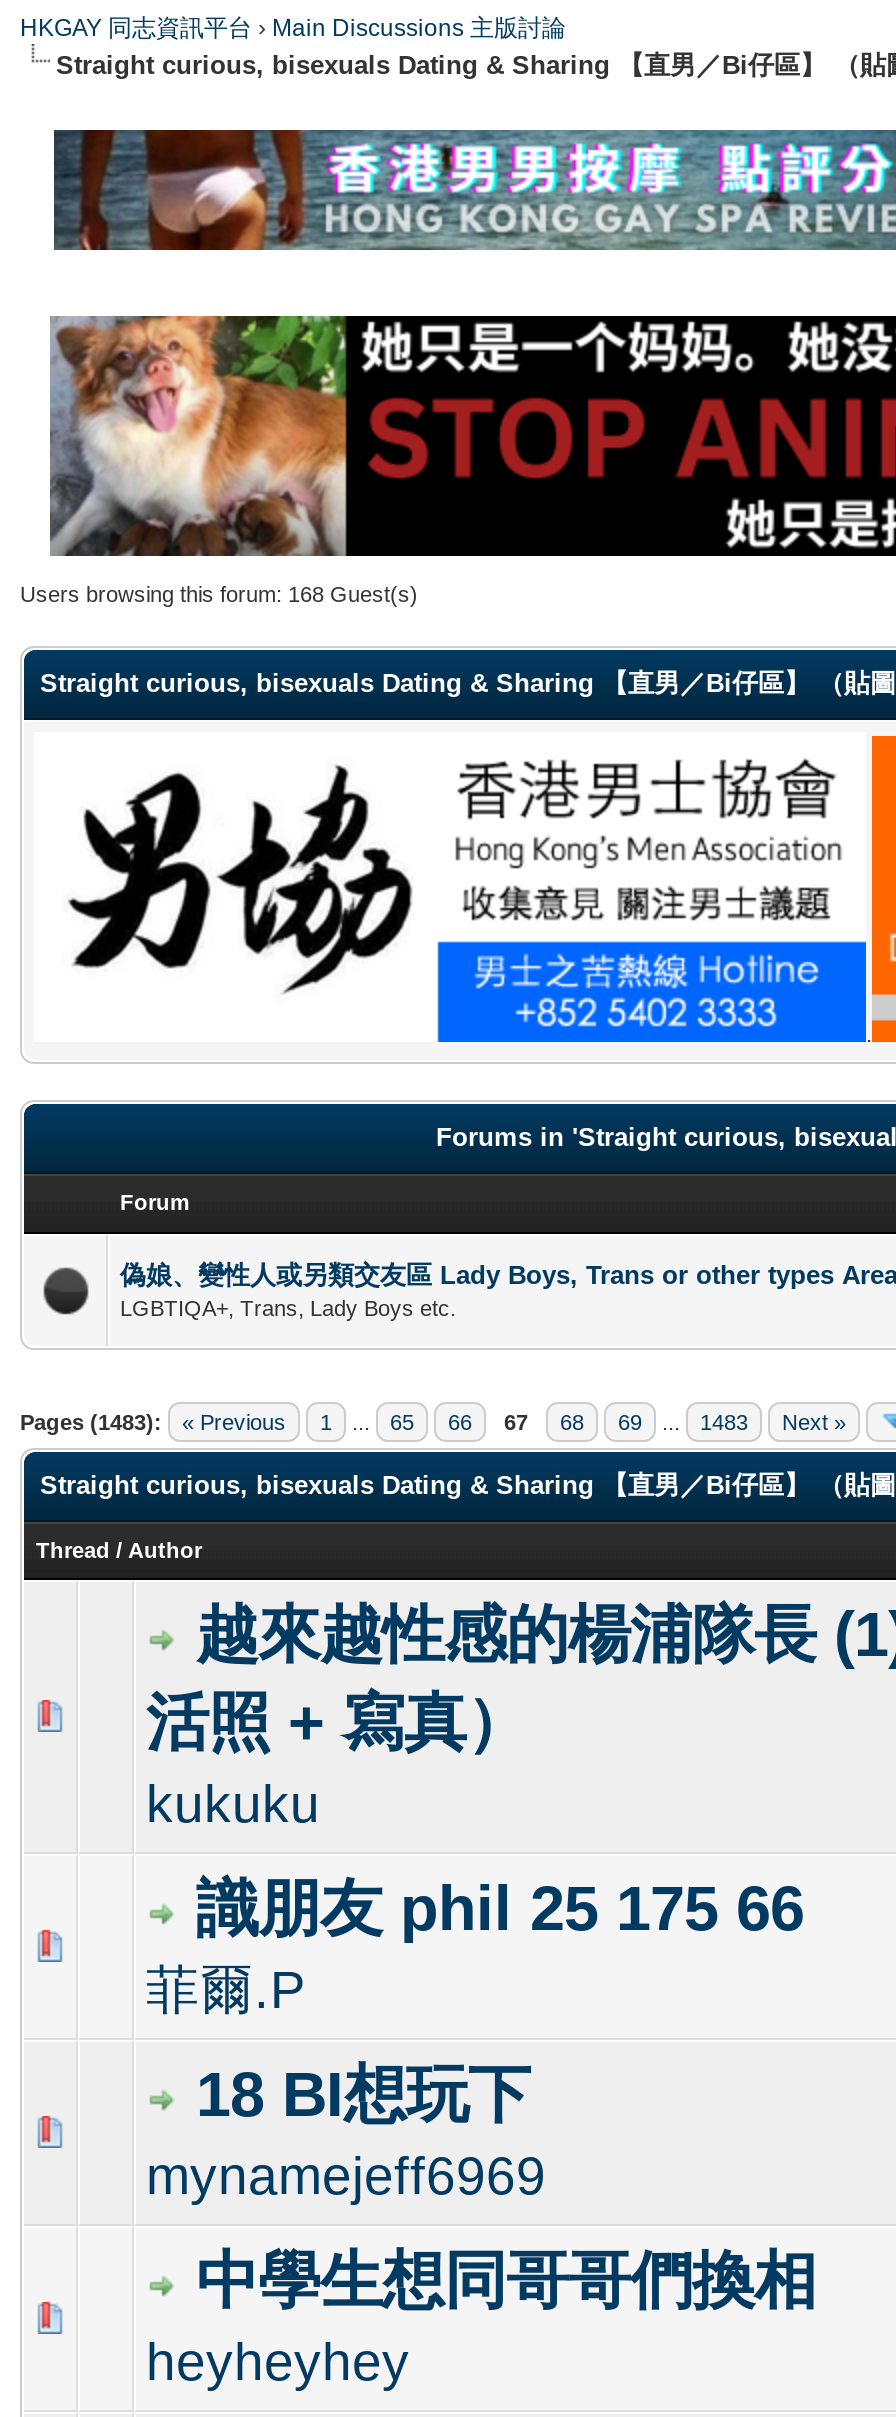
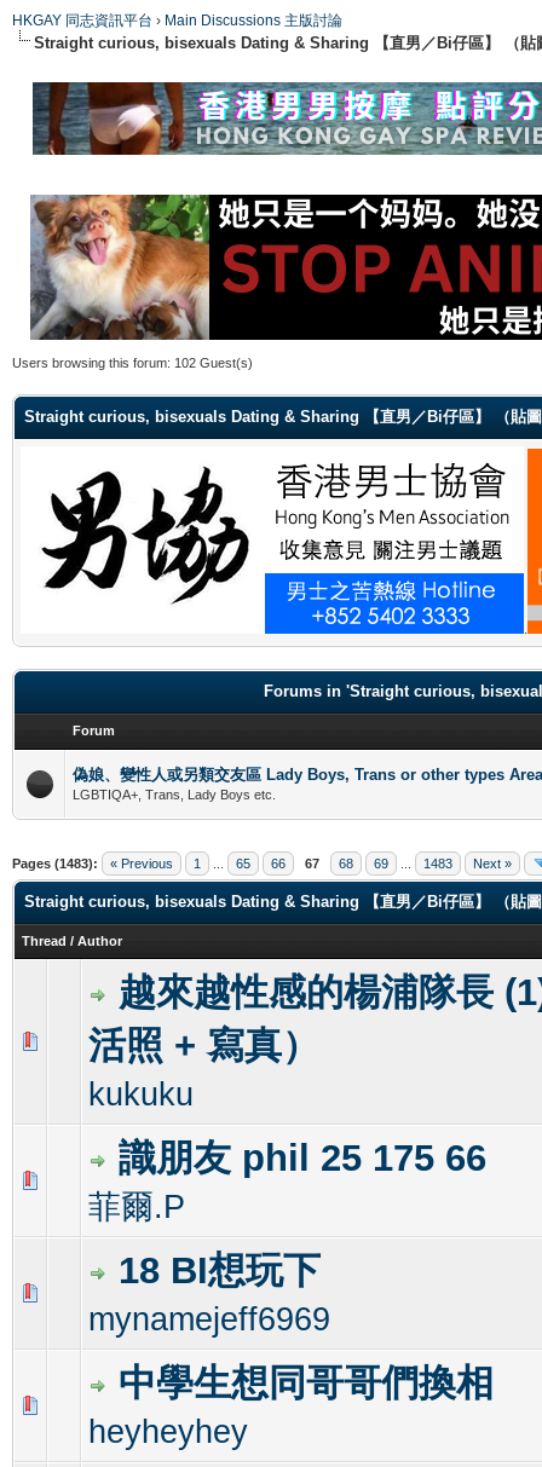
- Users browsing this forum: 168 Guest(s)
+ Users browsing this forum: 102 Guest(s)
